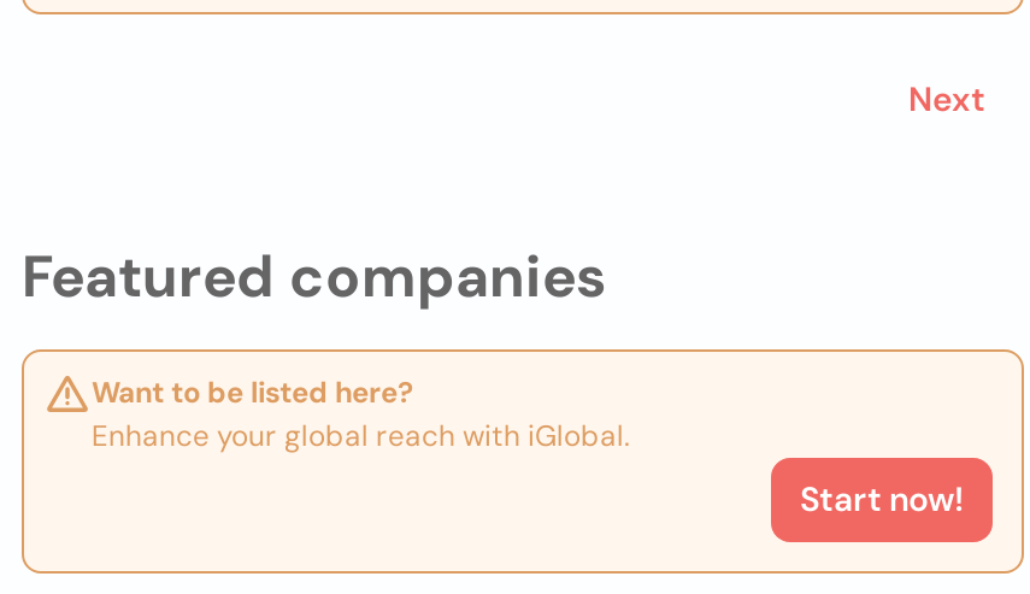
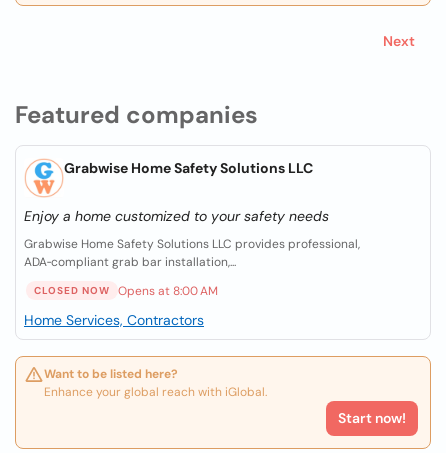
+ [image]
+ Grabwise Home Safety Solutions LLC
+ Enjoy a home customized to your safety needs
+ Grabwise Home Safety Solutions LLC provides professional,
+ ADA‑compliant grab bar installation,...
+ CLOSED NOW
+ Opens at 8:00 AM
+ Home Services, Contractors
